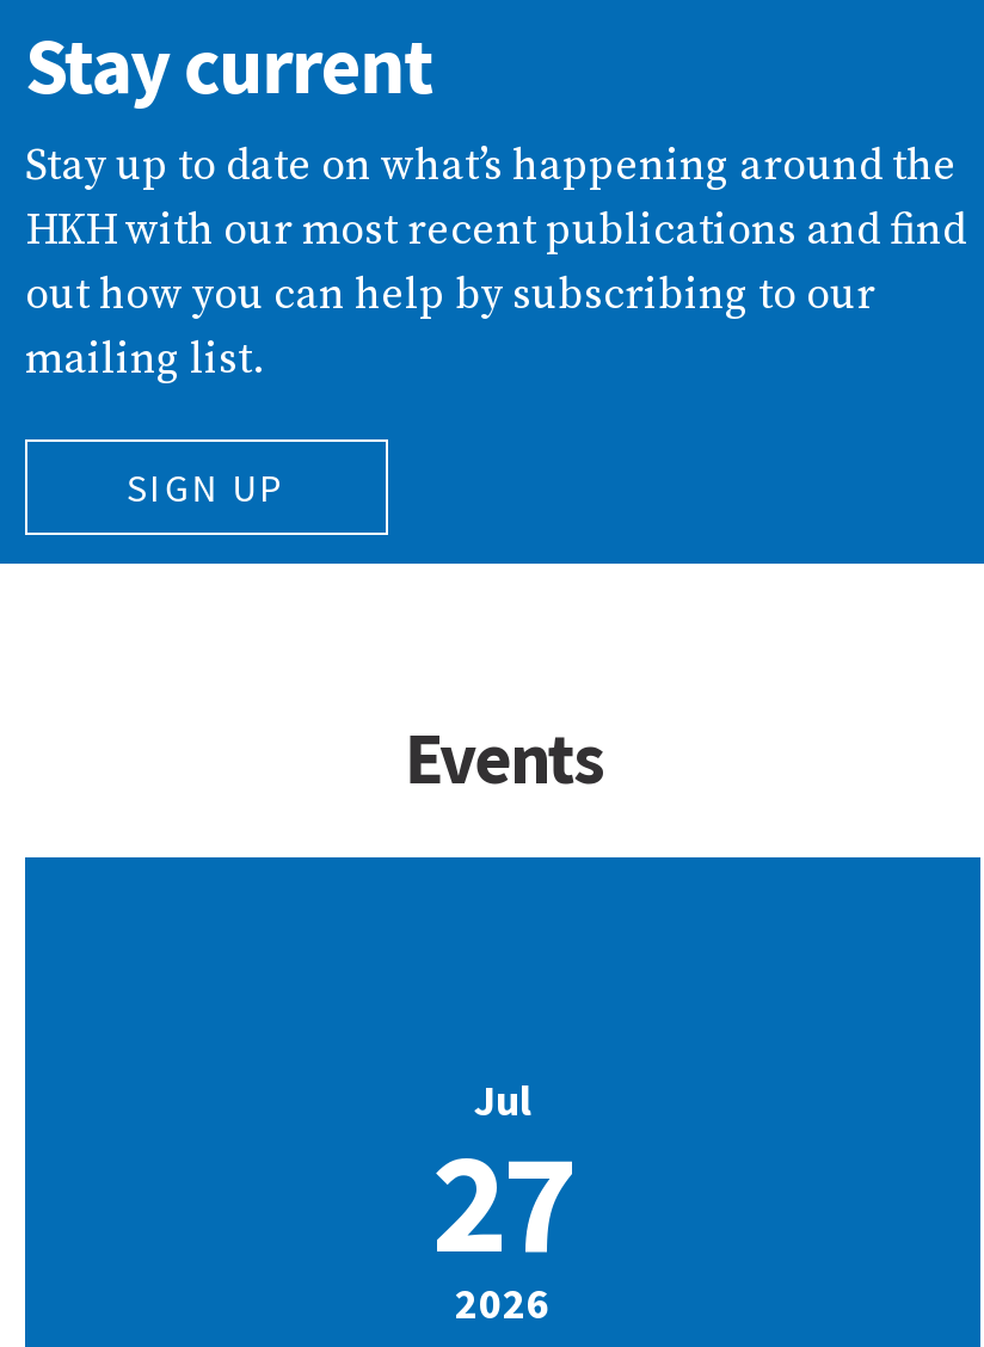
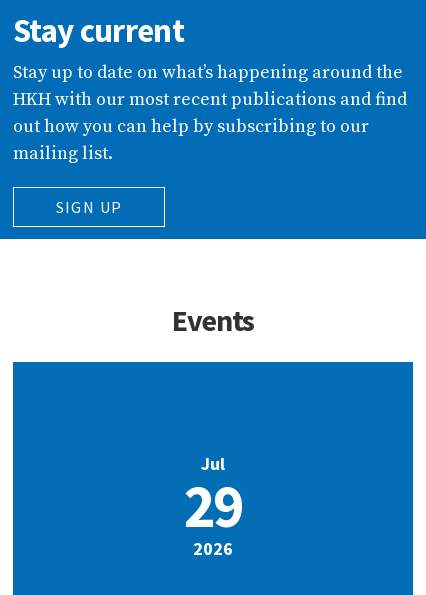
- 27
+ 29
